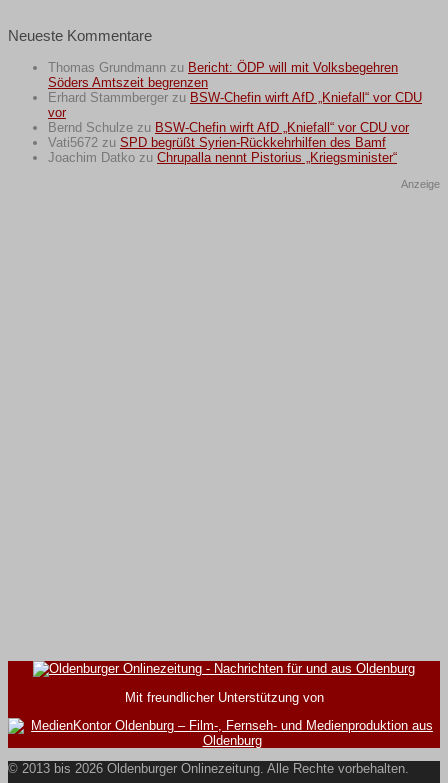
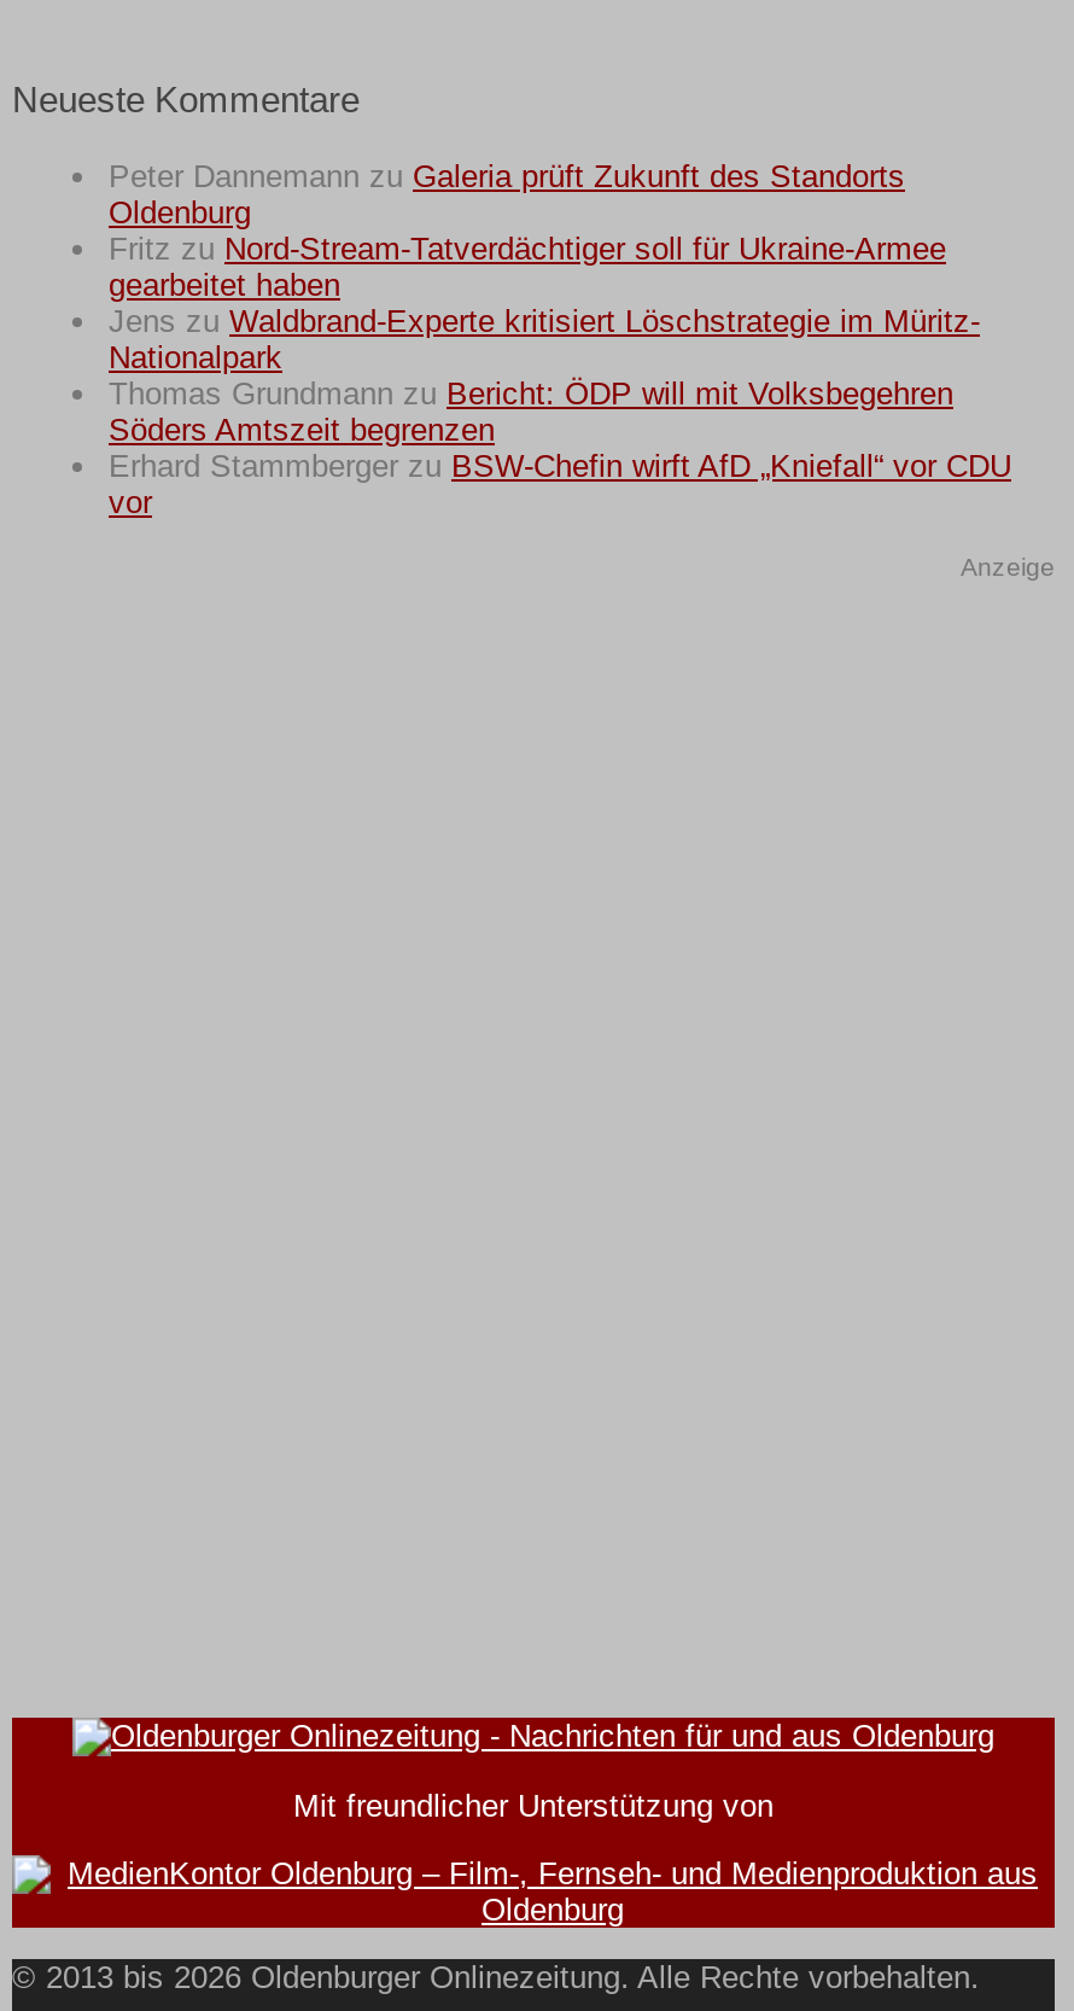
+ Peter Dannemann zu Galeria prüft Zukunft des Standorts
+ Oldenburg
+ FritzzuNord-Stream-Tatverdächtiger soll für Ukraine-Armee
+ gearbeitet haben
+ JenszuWaldbrand-Experte kritisiert Löschstrategie im Müritz-
+ Nationalpark

moved down: Thomas Grundmann zu Bericht: ÖDP will mit Volksbegehren | Söders Amtszeit begrenzen | Erhard StammbergerzuBSW-Chefin wirft AfD „Kniefall“ vor CDU | vor

- Bernd Schulze zu BSW-Chefin wirft AfD „Kniefall“ vor CDU vor
- Vati5672 zu SPD begrüßt Syrien-Rückkehrhilfen des Bamf
- Joachim DatkozuChrupalla nennt Pistorius „Kriegsminister“
